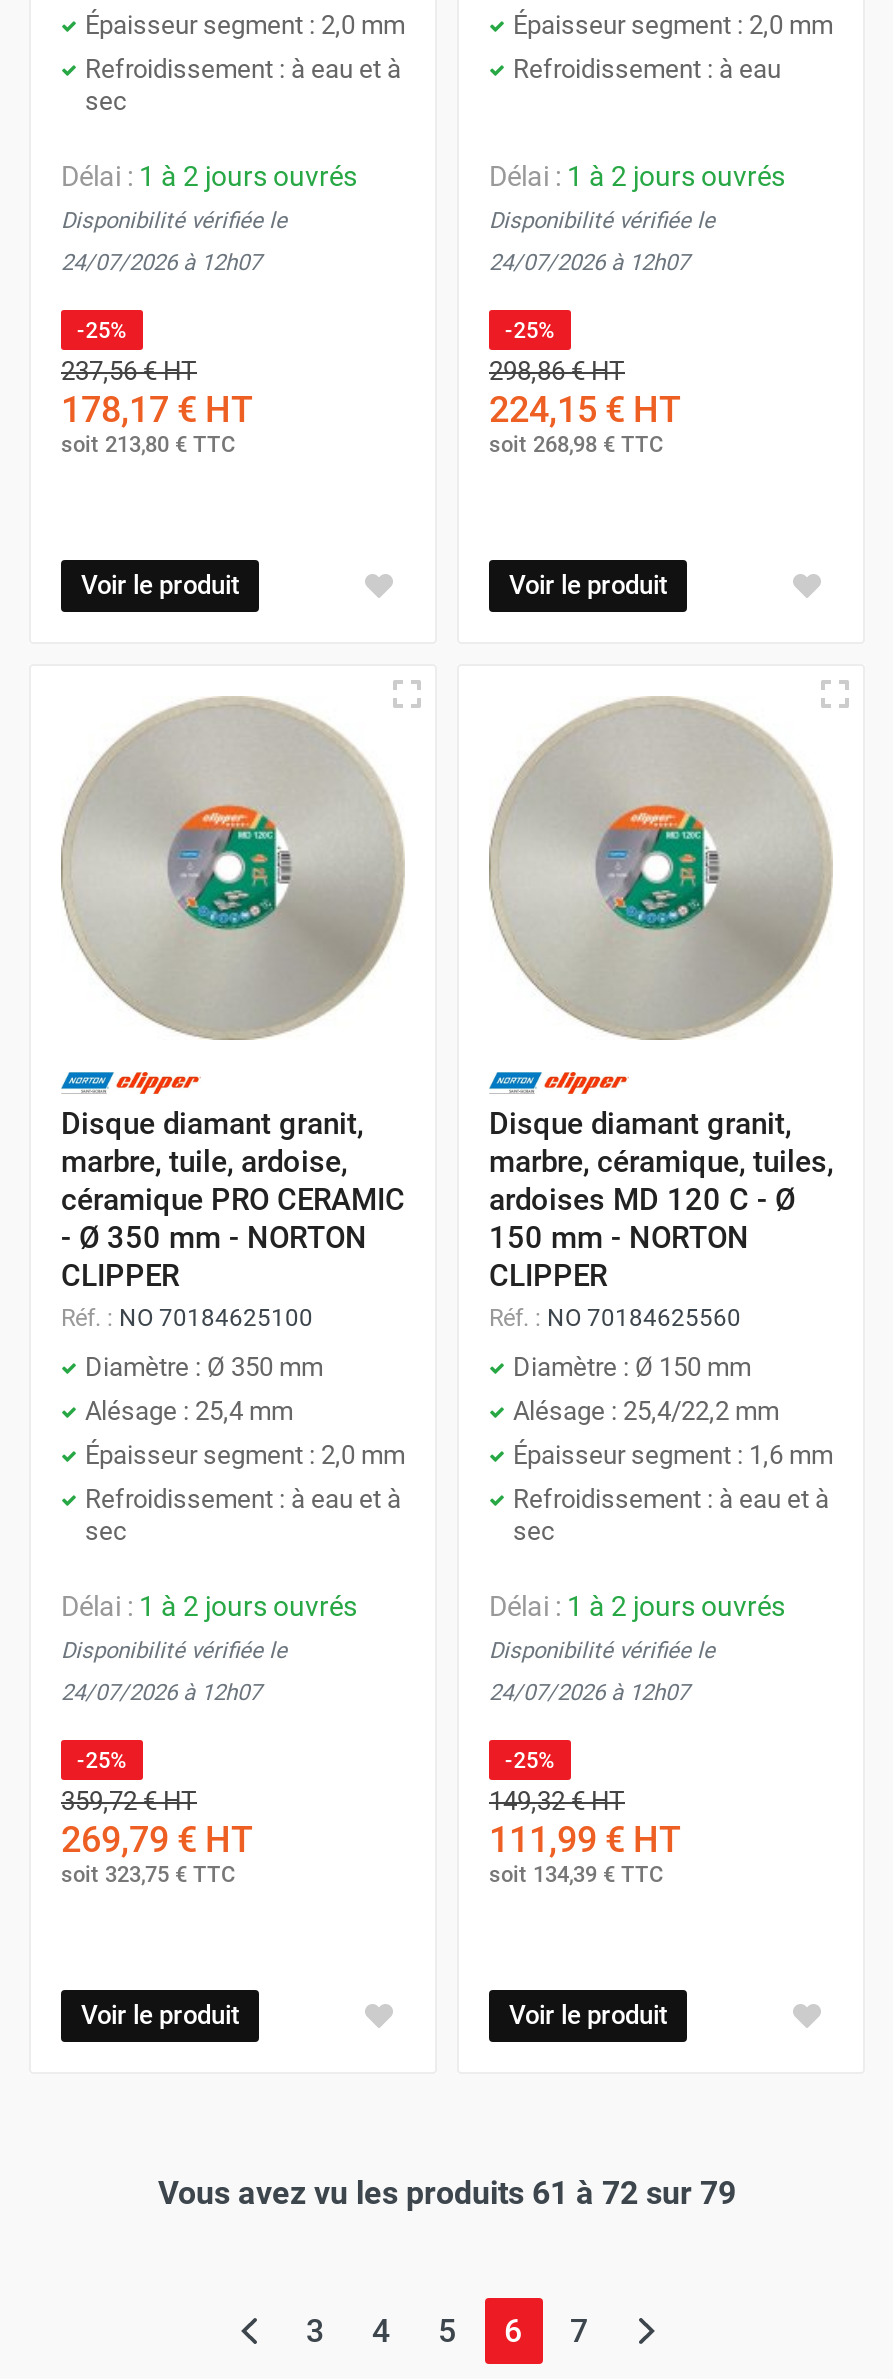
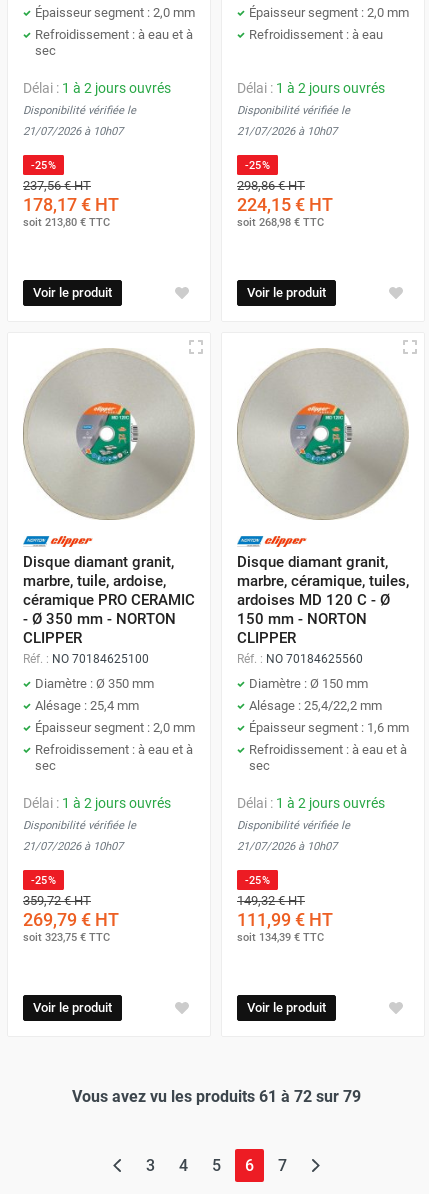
- 24/07/2026 à 12h07
+ 21/07/2026 à 10h07

- 24/07/2026 à 12h07
+ 21/07/2026 à 10h07

- 24/07/2026 à 12h07
+ 21/07/2026 à 10h07

- 24/07/2026 à 12h07
+ 21/07/2026 à 10h07
